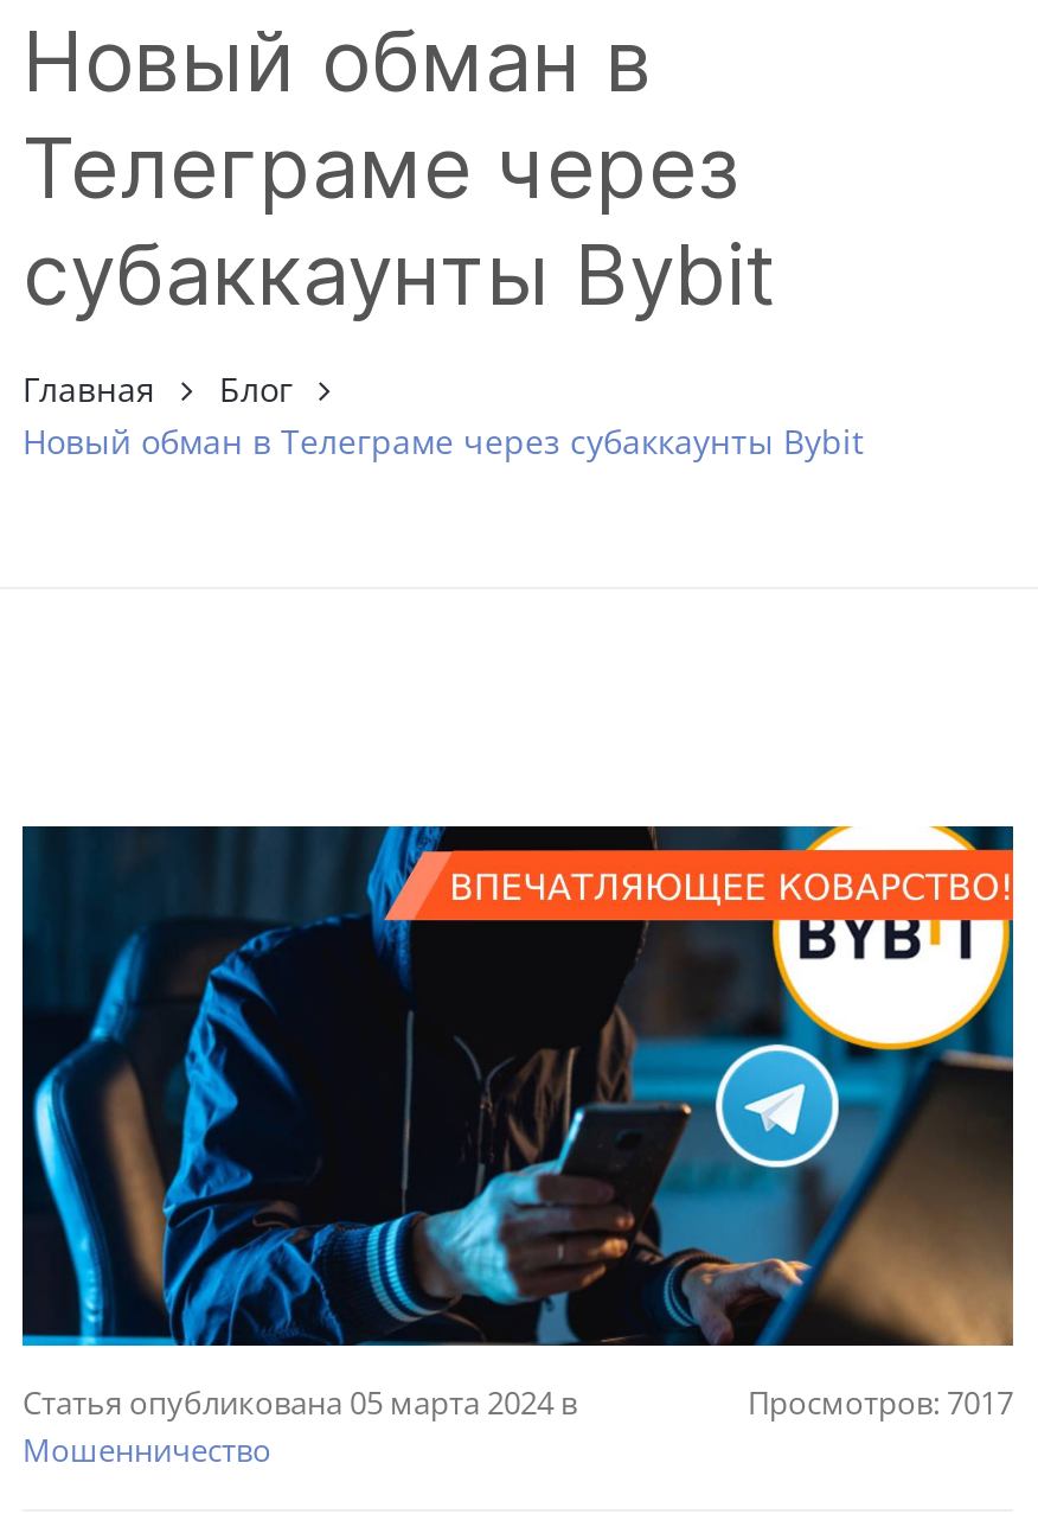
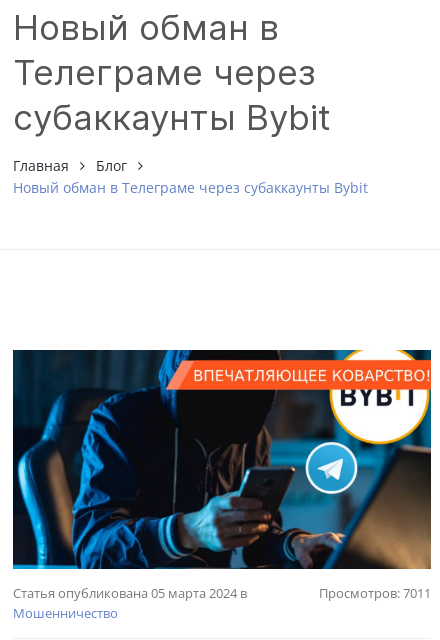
- Просмотров: 7017
+ Просмотров: 7011
